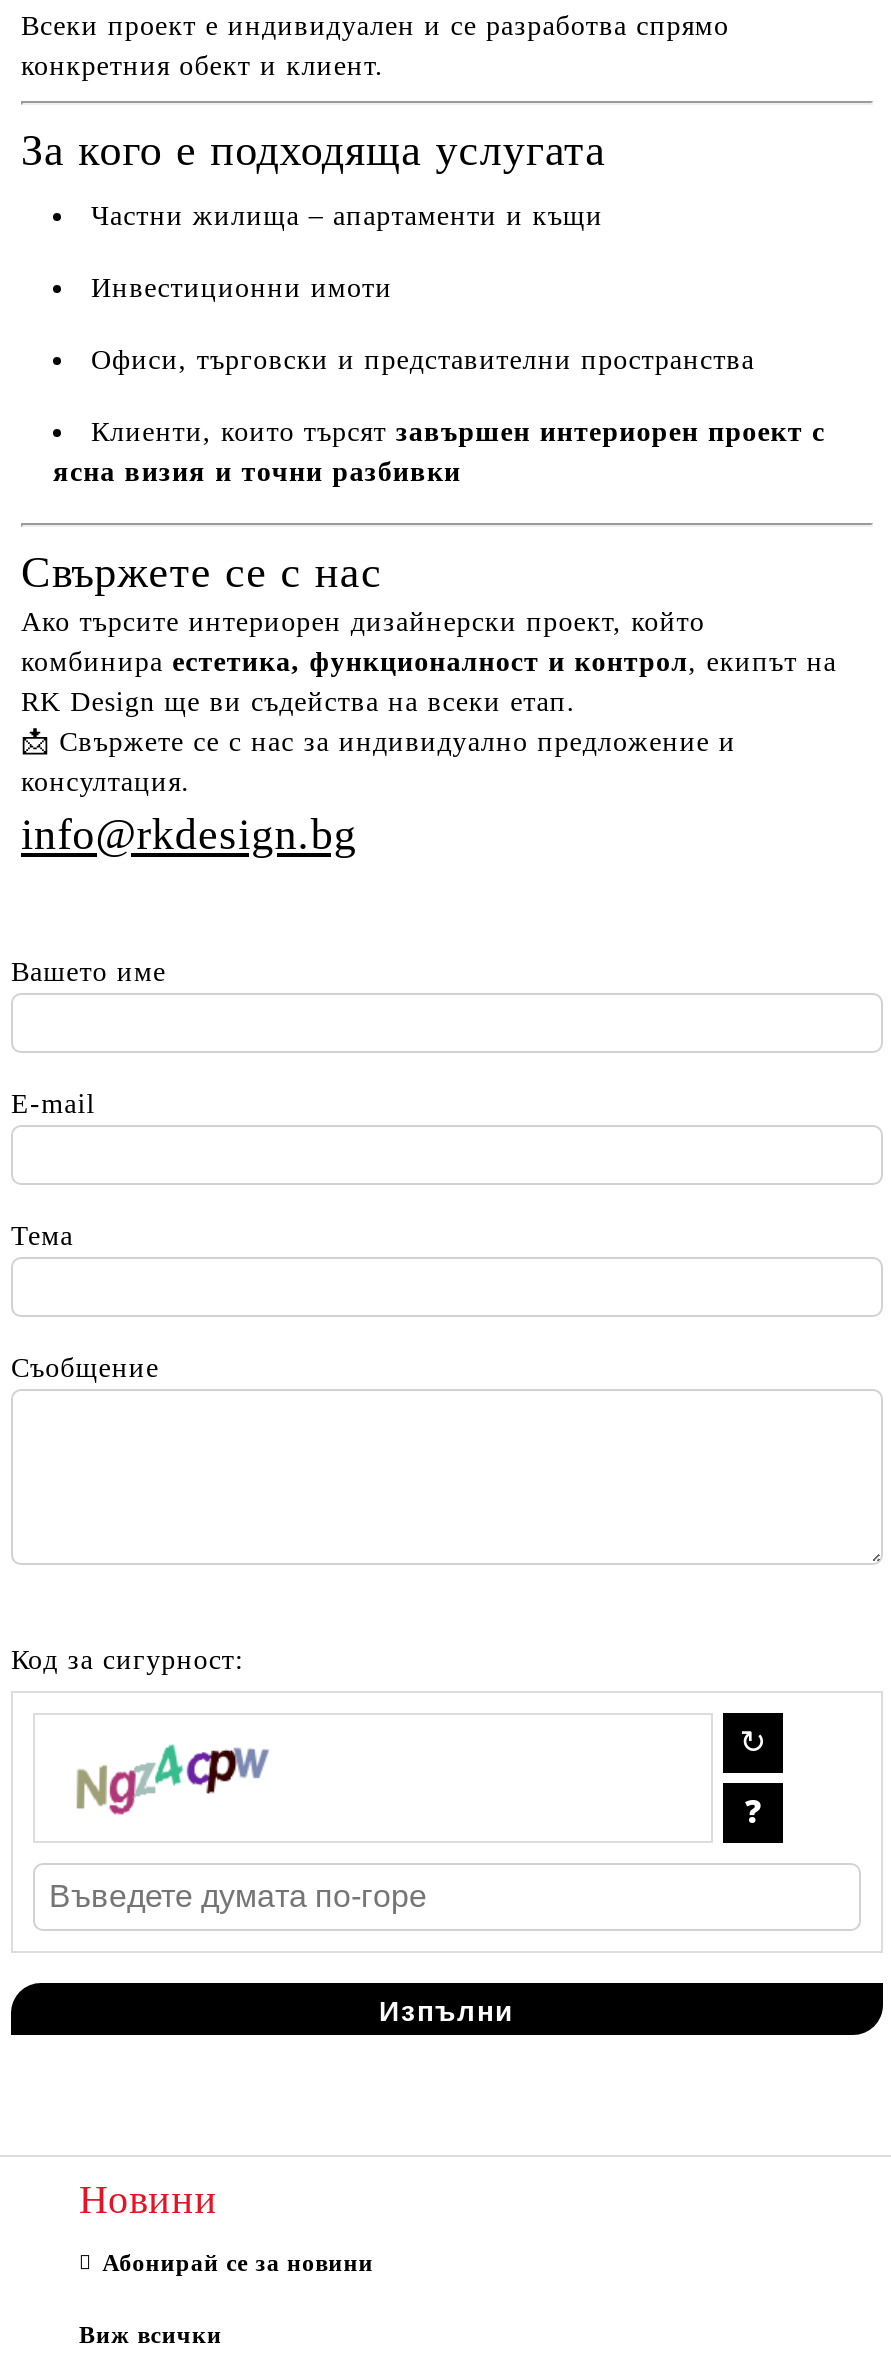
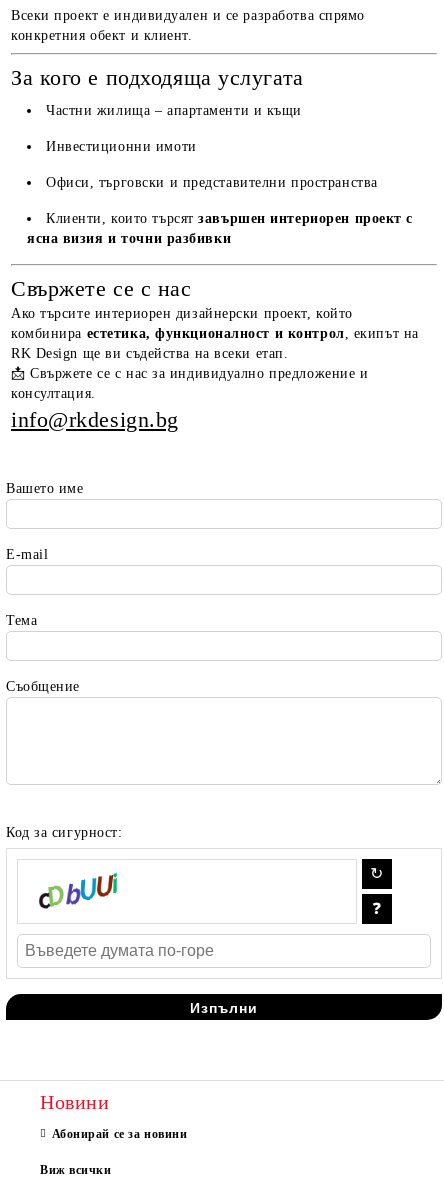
- [image]
+ [image]
